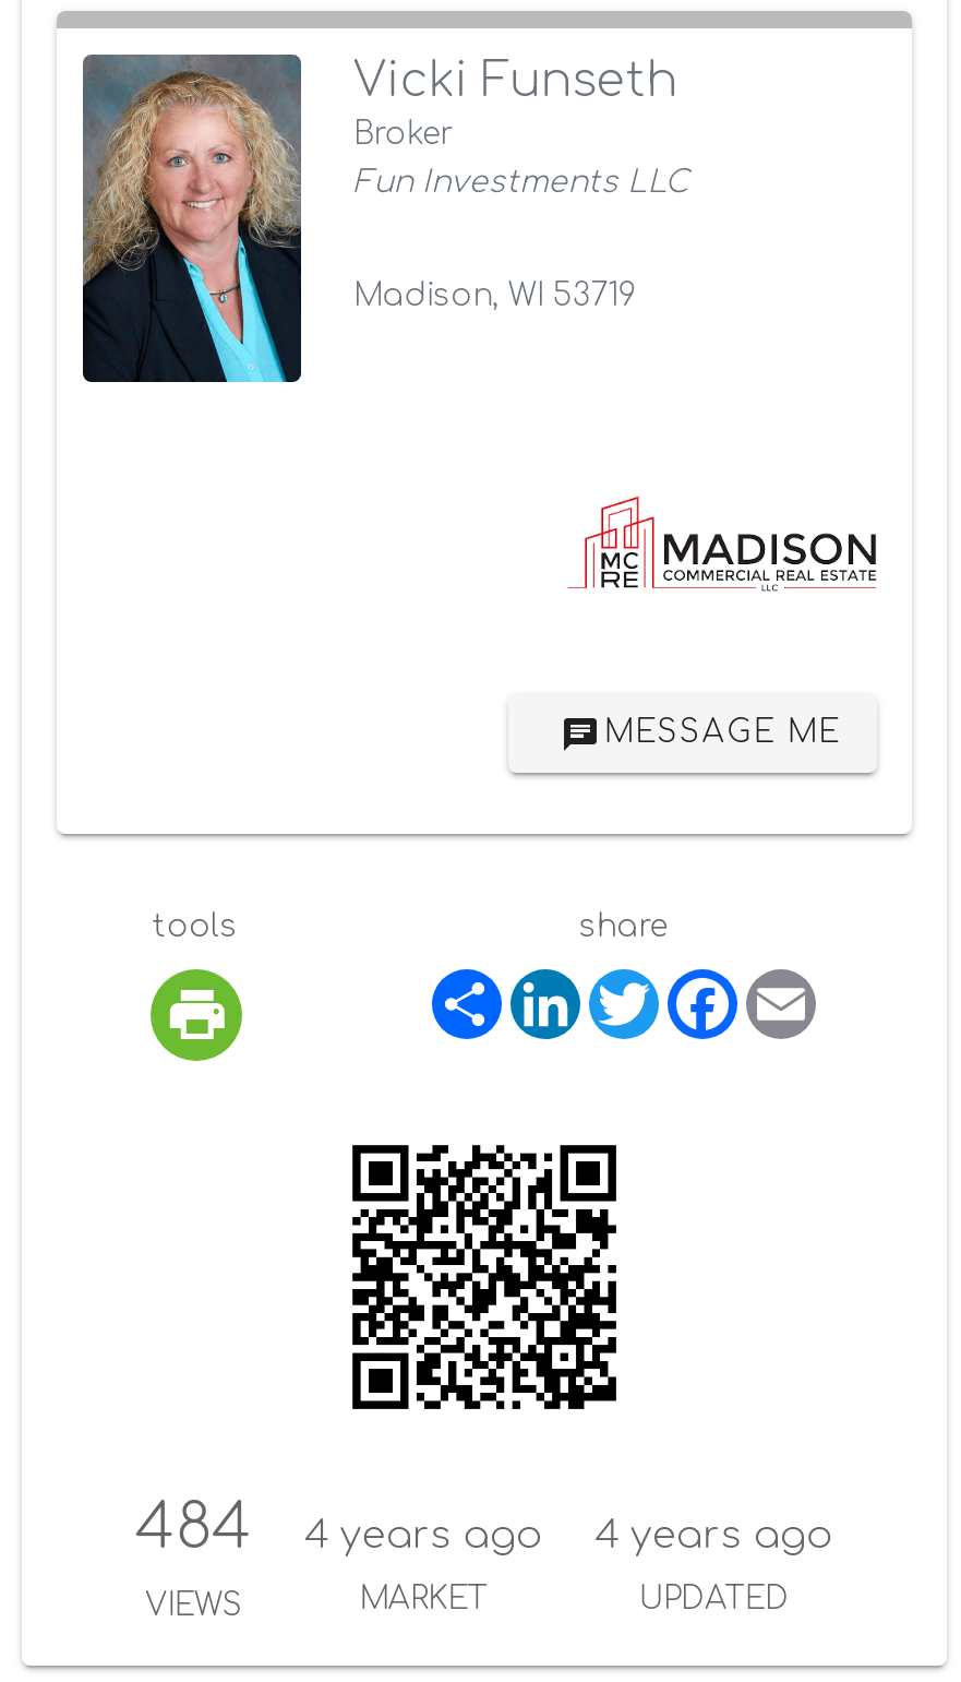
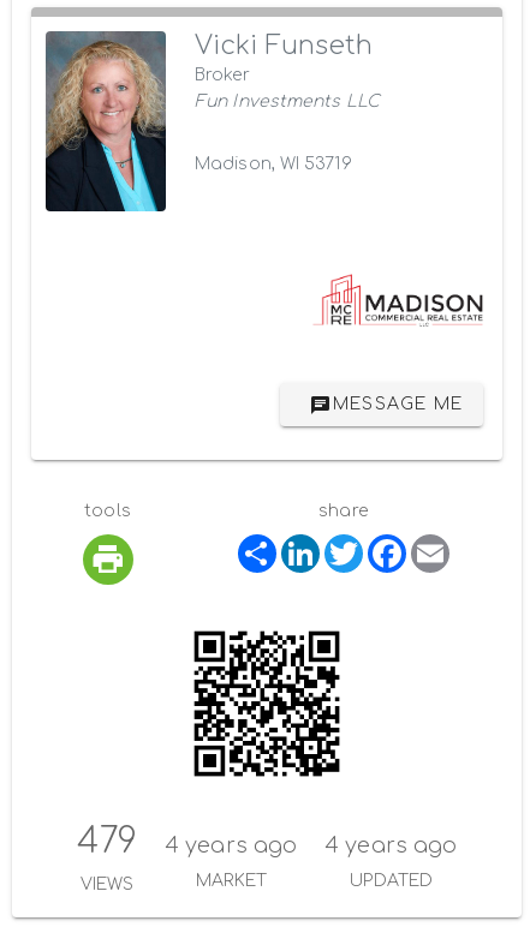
- 484 4 years ago 4 years ago
+ 479 4 years ago 4 years ago
